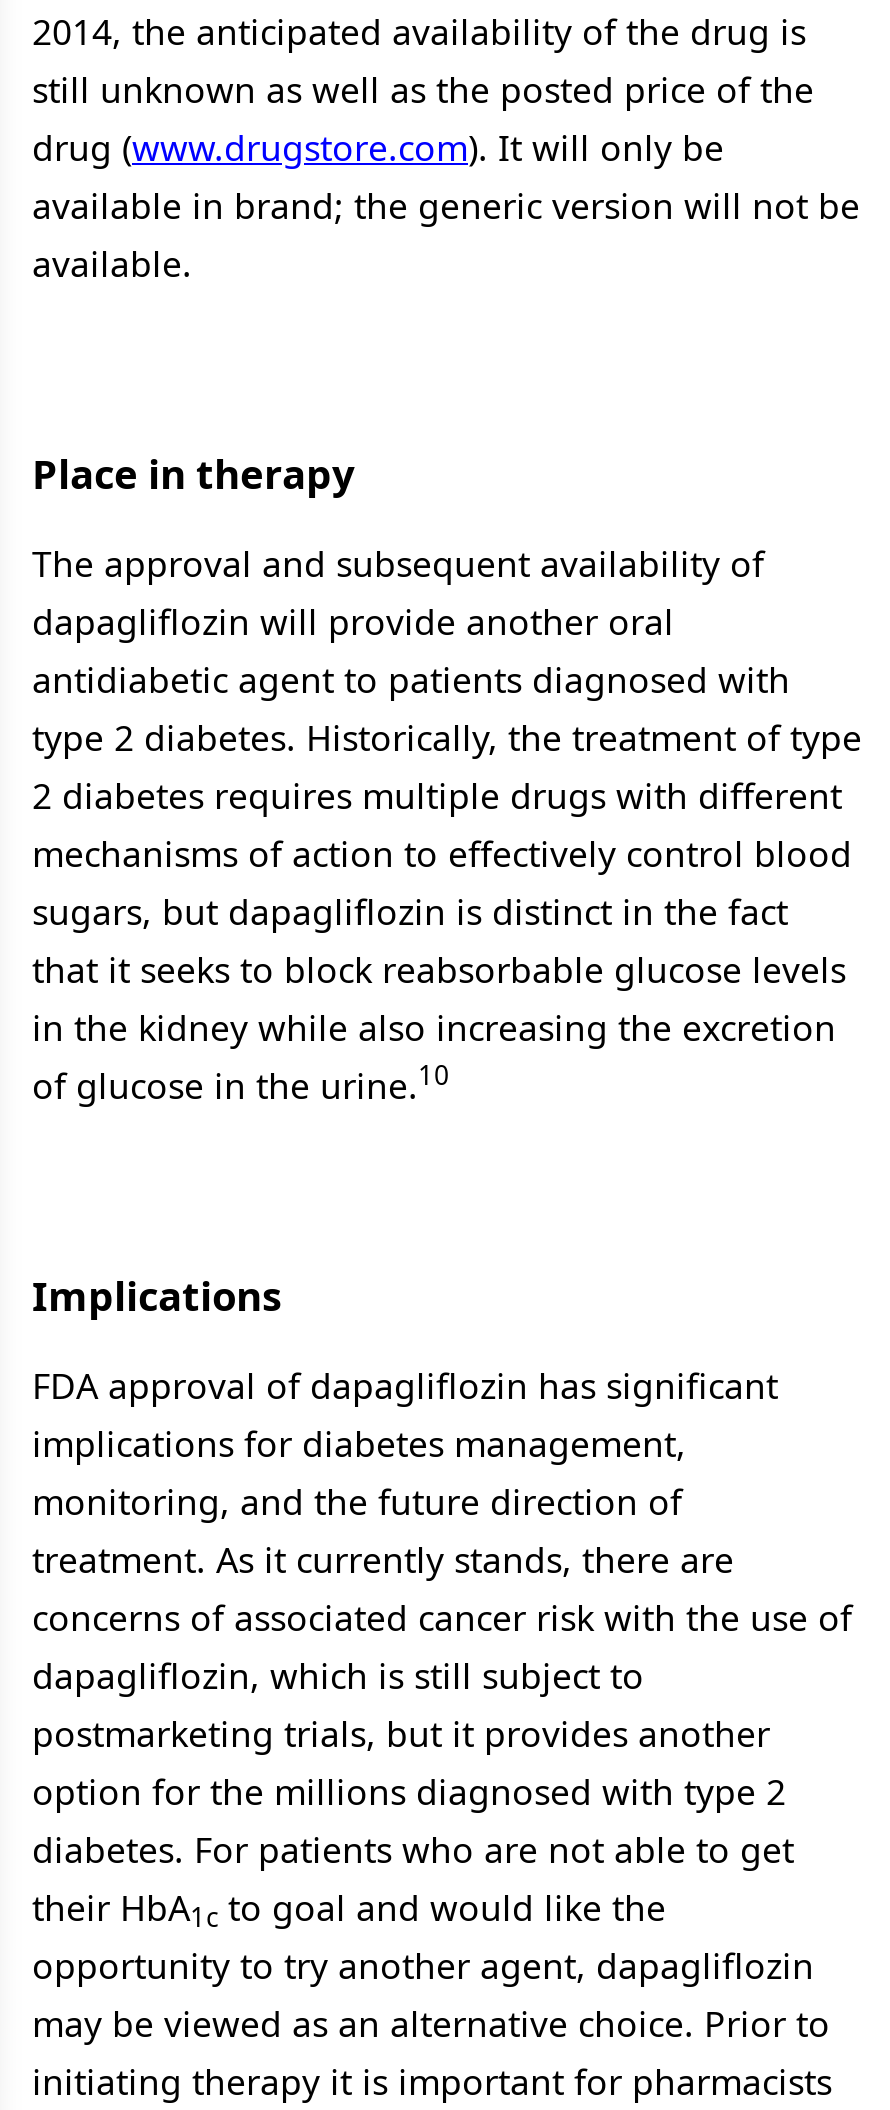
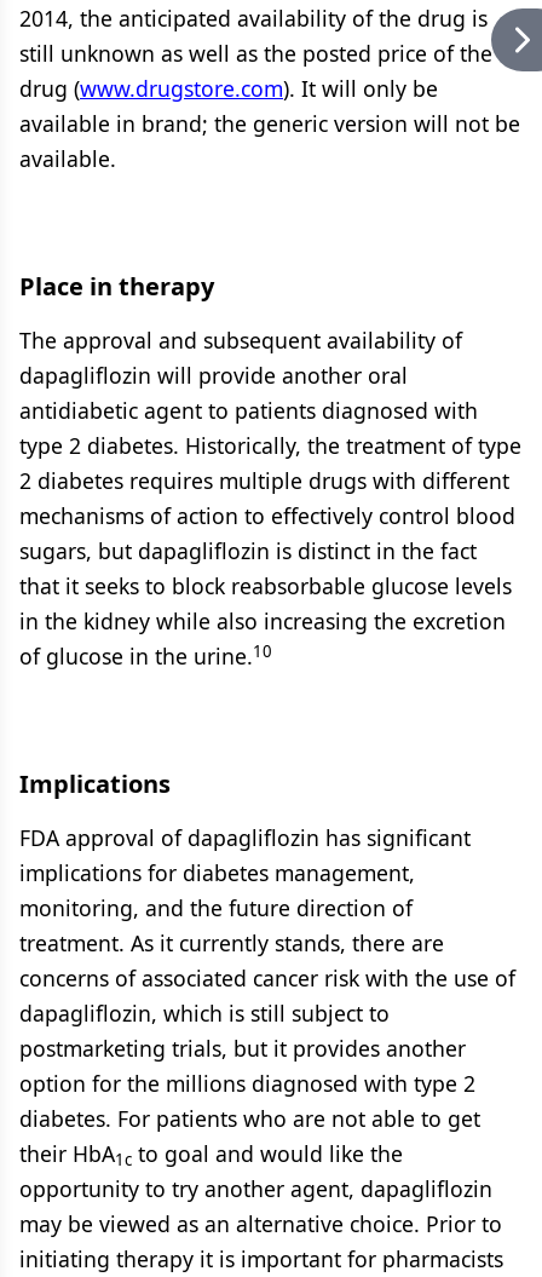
+ [image]
